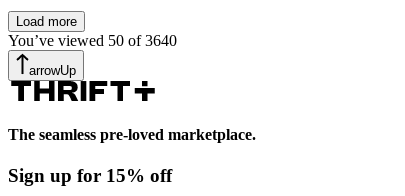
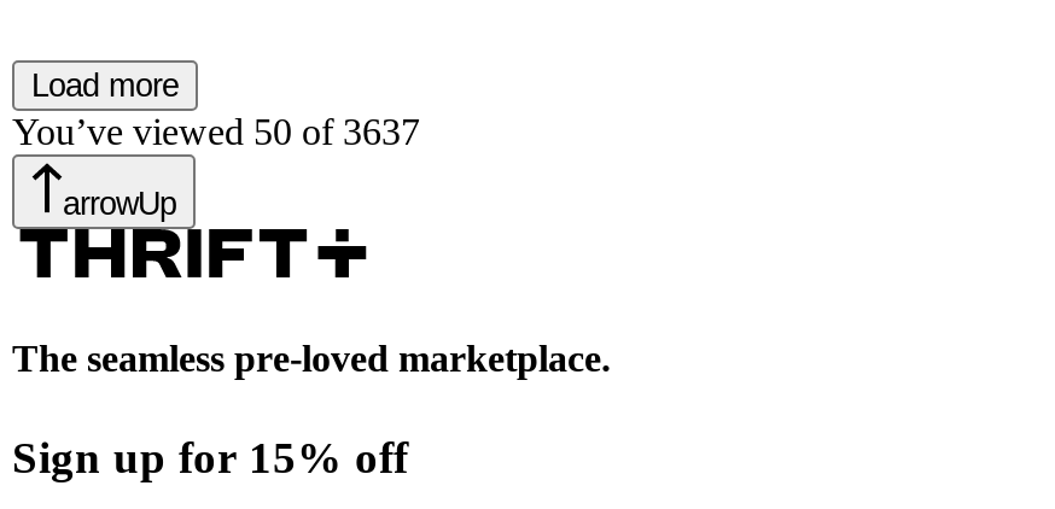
- You’ve viewed 50 of 3640
+ You’ve viewed 50 of 3637
